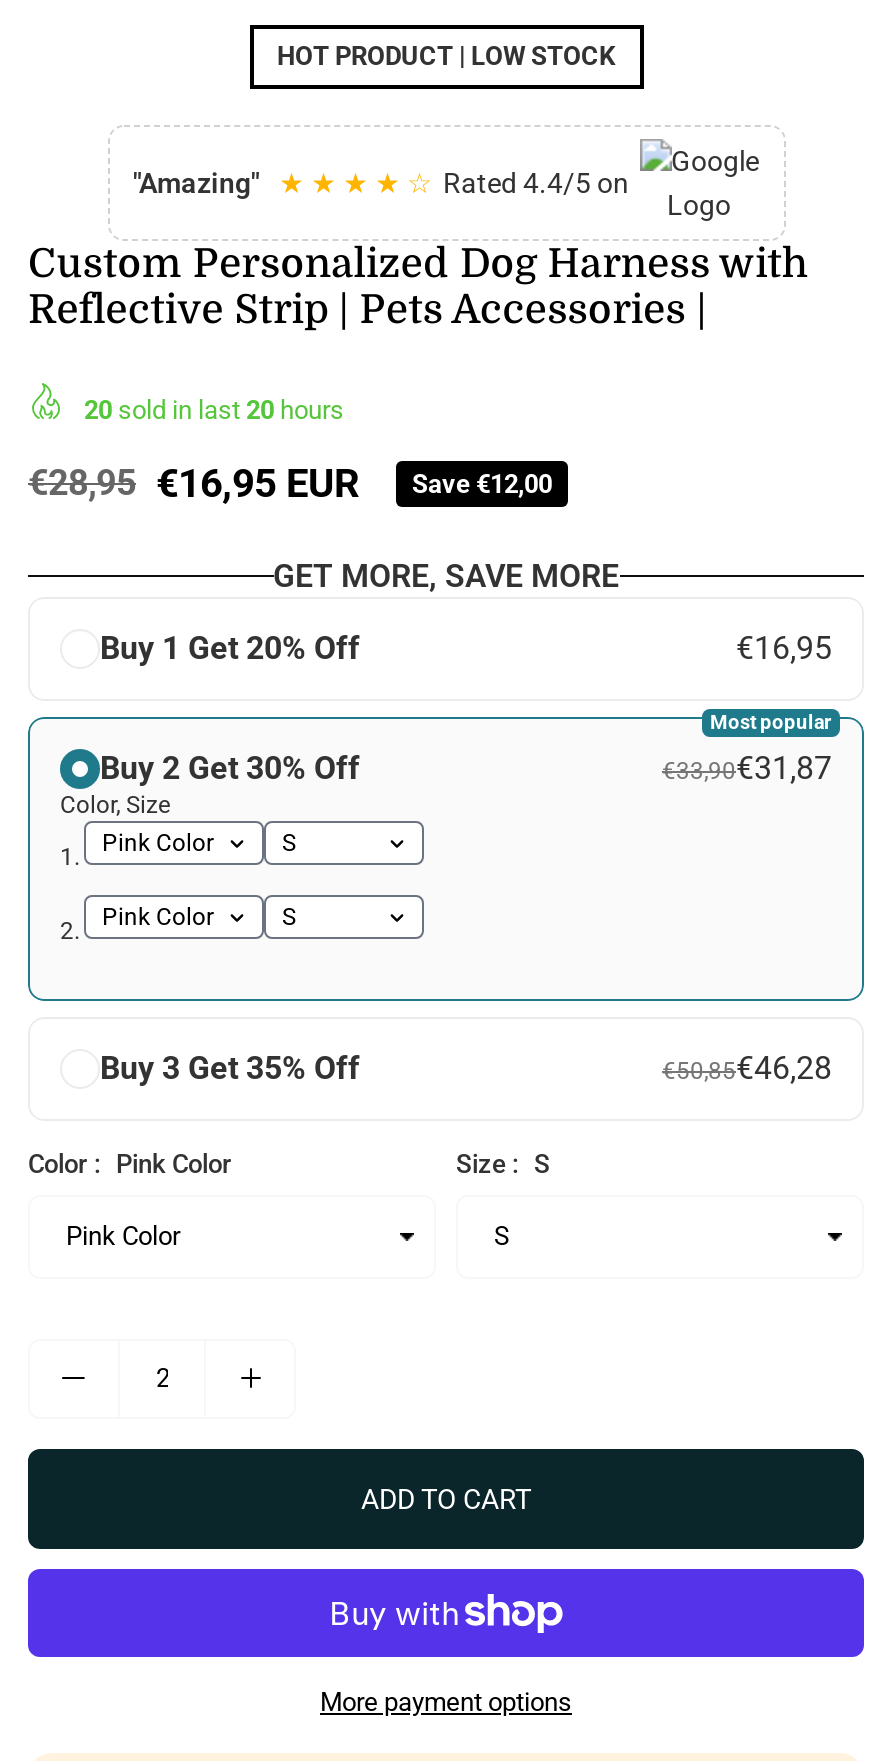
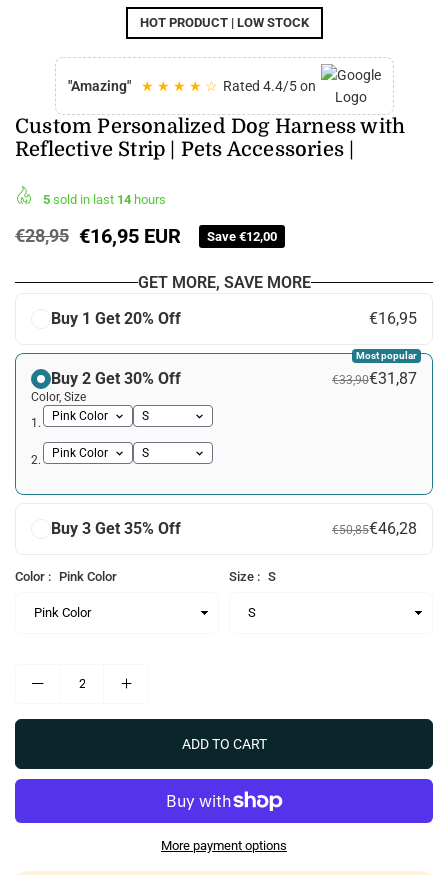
- 20 sold in last 20 hours
+ 5 sold in last 14 hours
